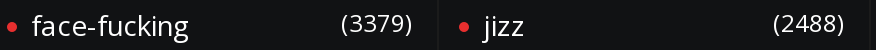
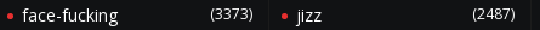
- (3379)
+ (3373)

- (2488)
+ (2487)
